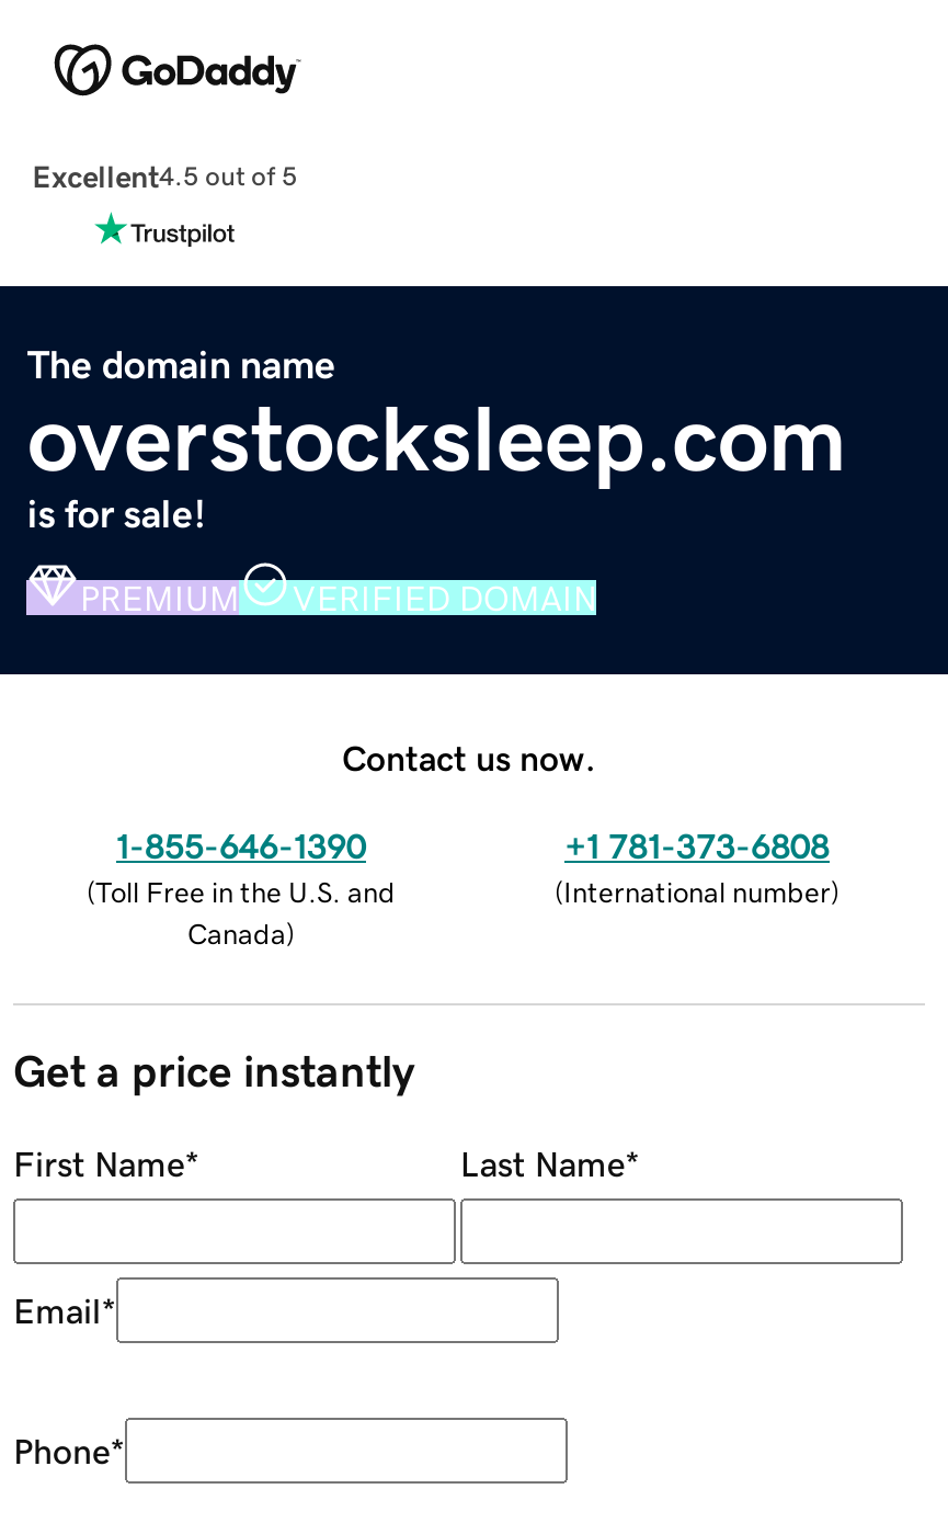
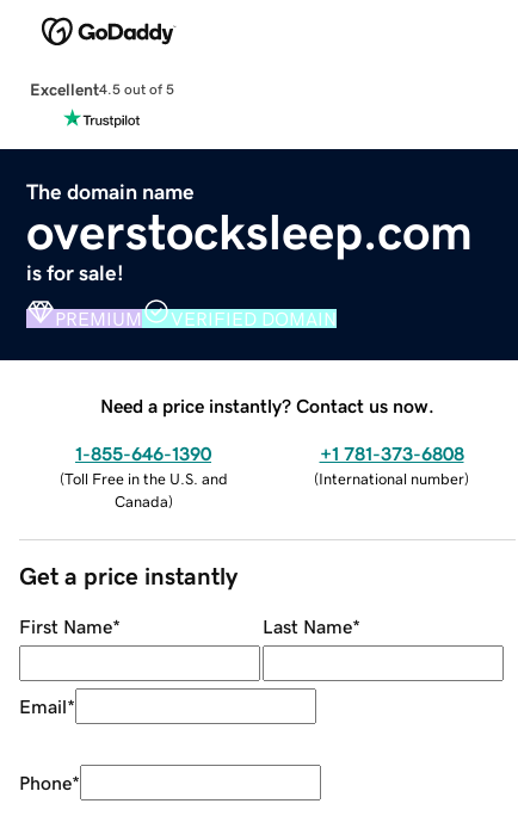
- Contact us now.
+ Need a price instantly? Contact us now.
